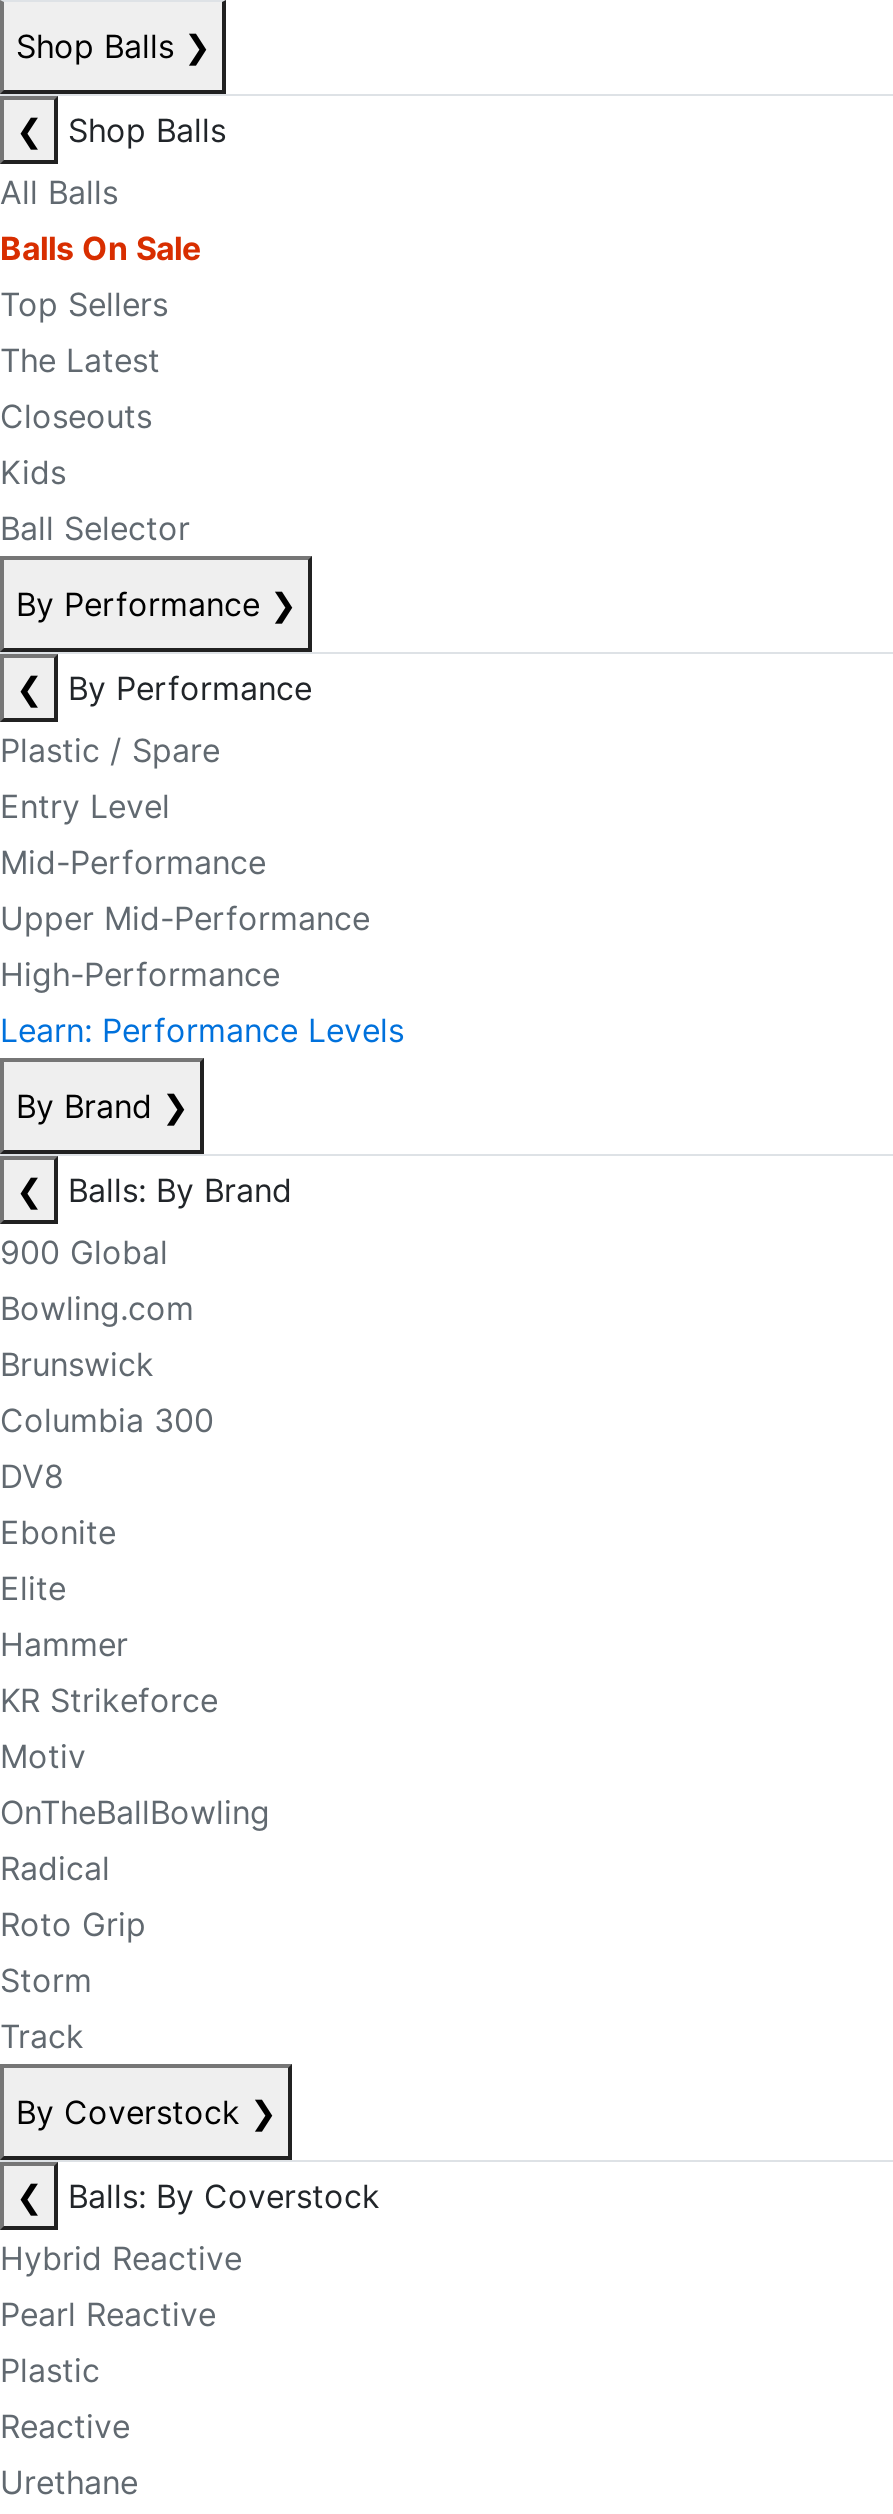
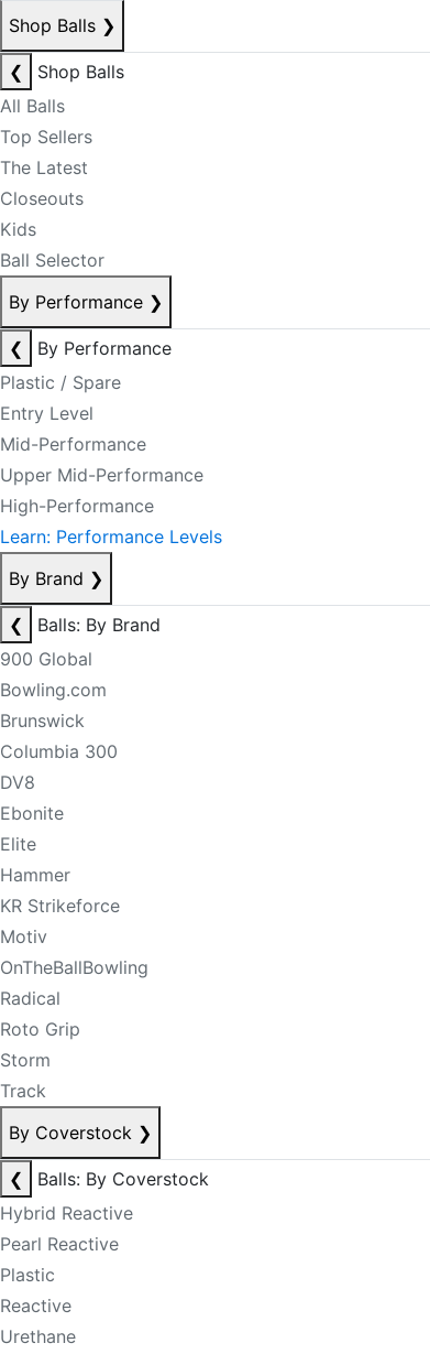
- Balls On Sale
